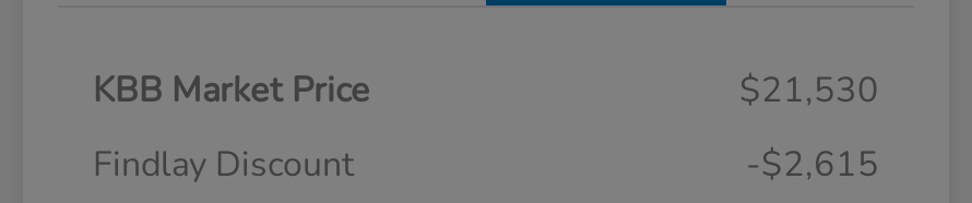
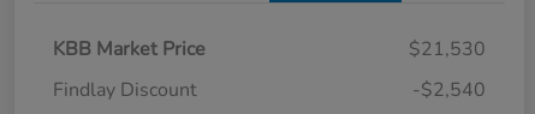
- -$2,615
+ -$2,540
